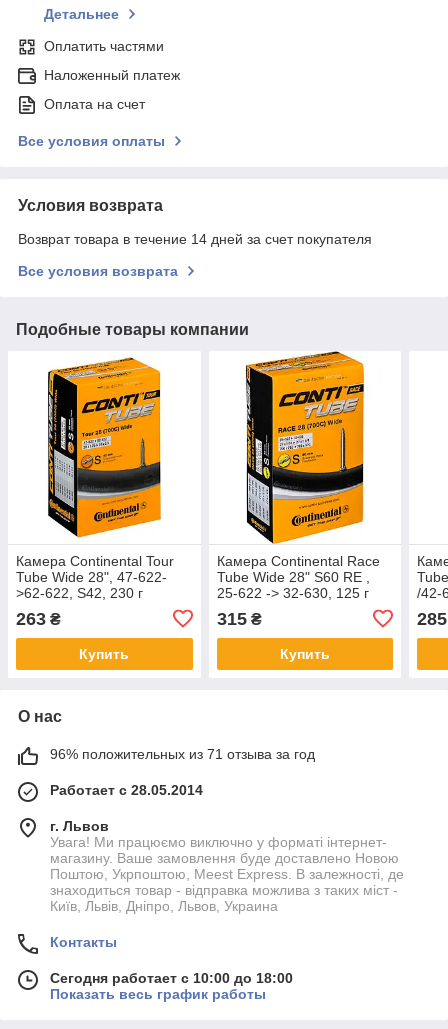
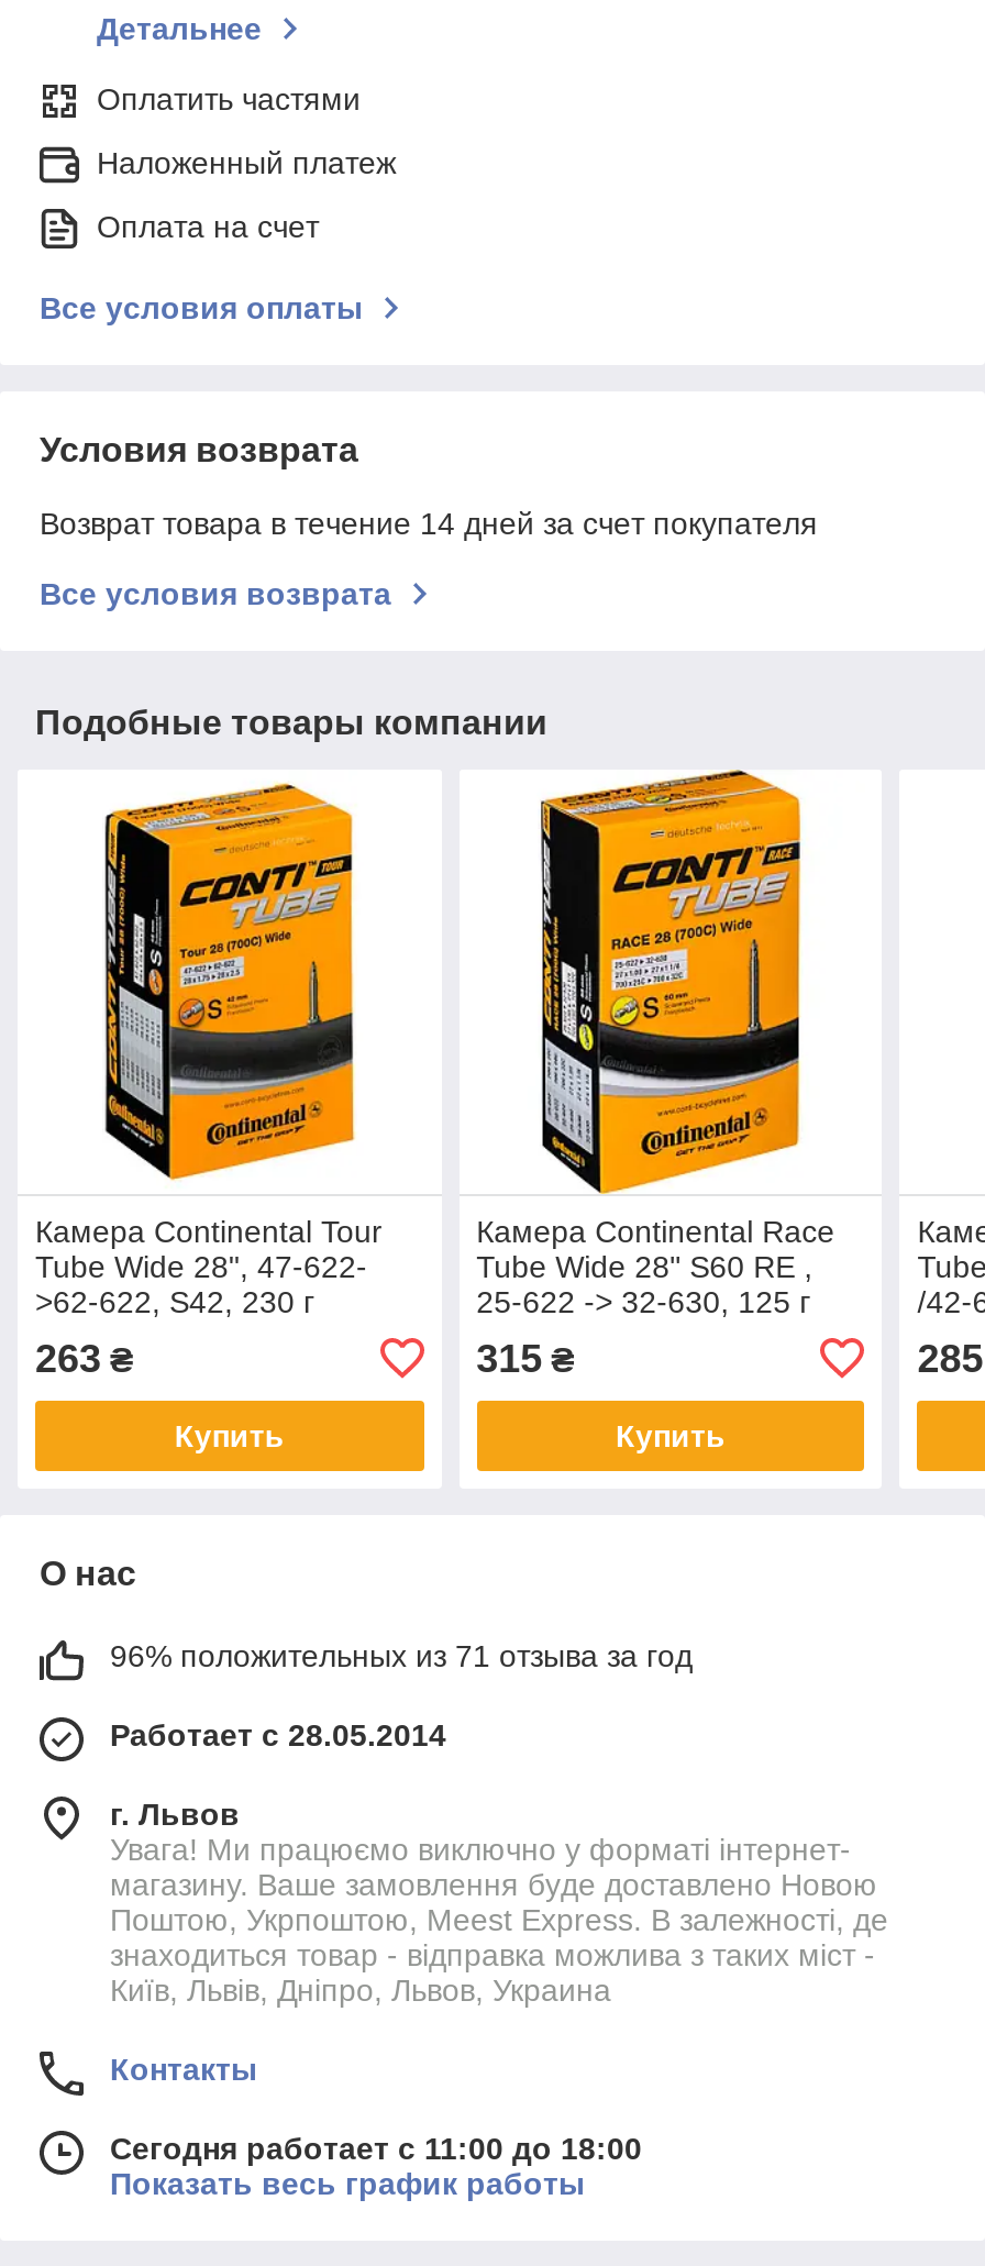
- Сегодня работает с 10:00 до 18:00
+ Сегодня работает с 11:00 до 18:00
